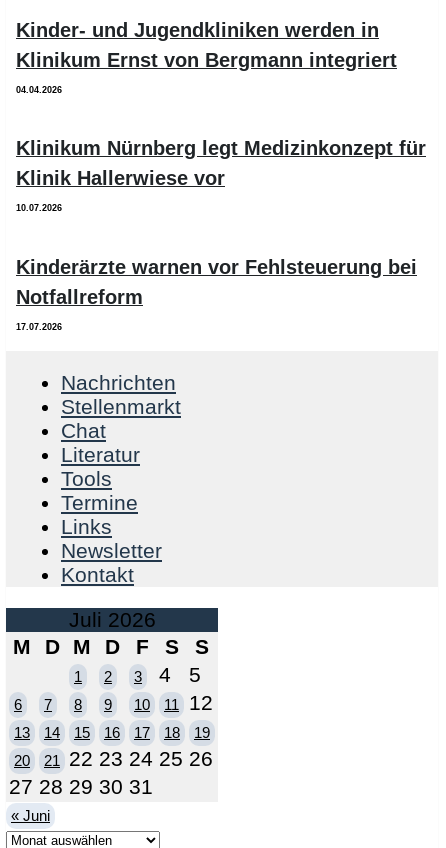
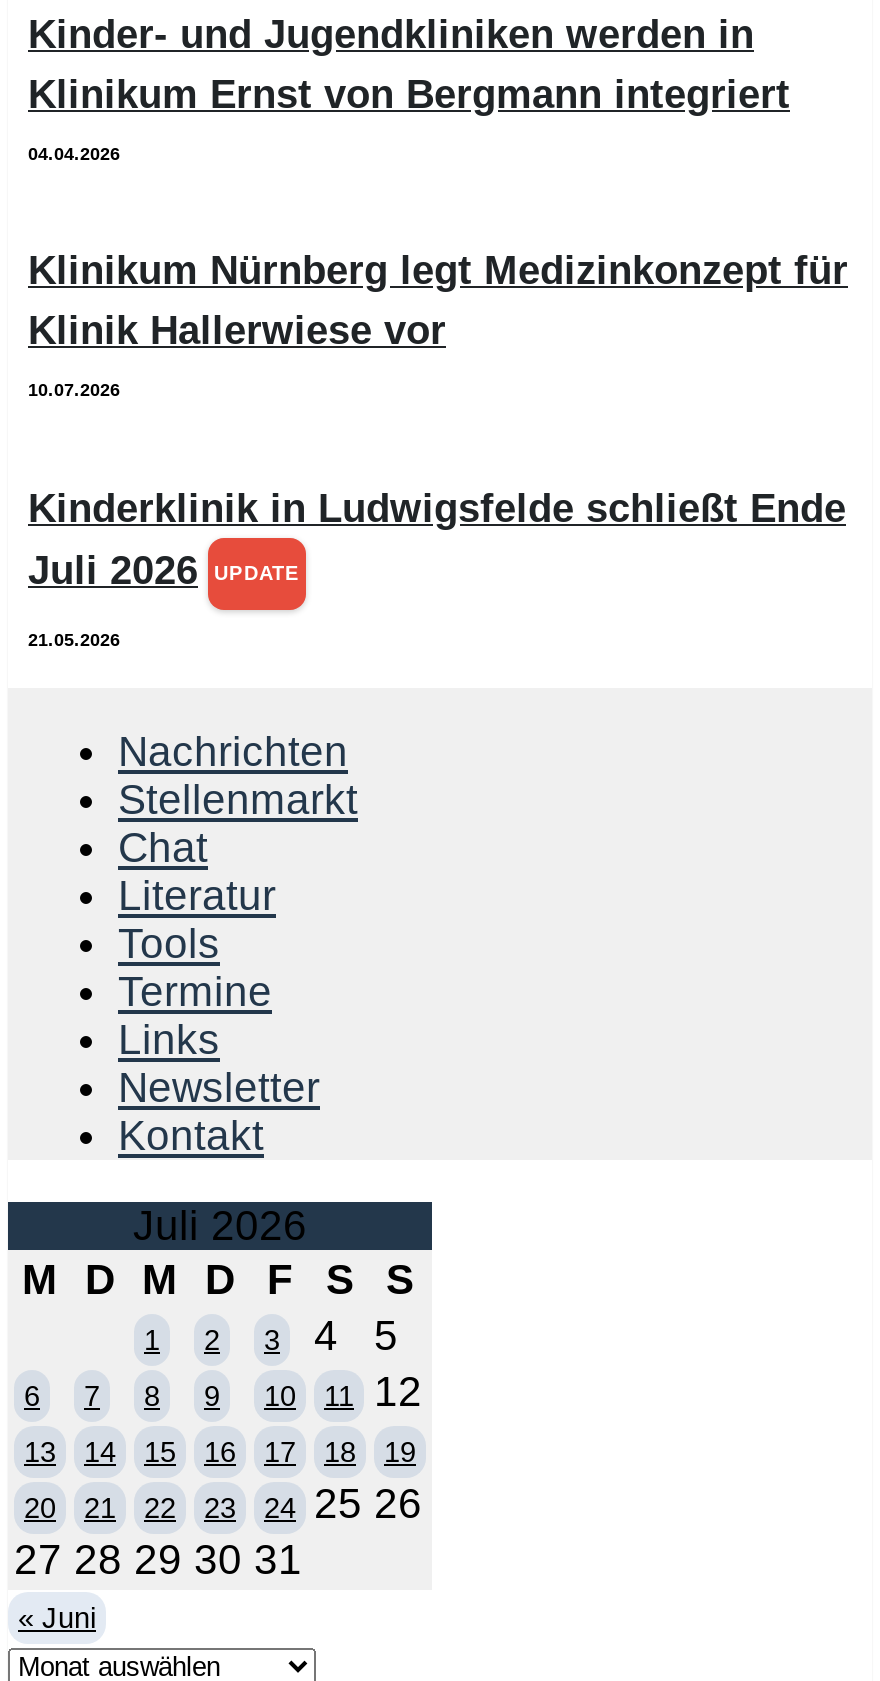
- Kinderärzte warnen vor Fehlsteuerung bei
- Notfallreform
+ Kinderklinik in Ludwigsfelde schließt Ende
+ Juli 2026

- 17.07.2026
+ 21.05.2026
